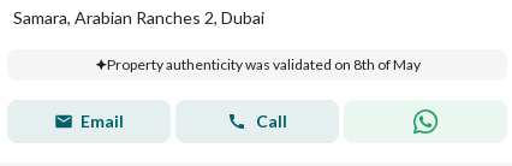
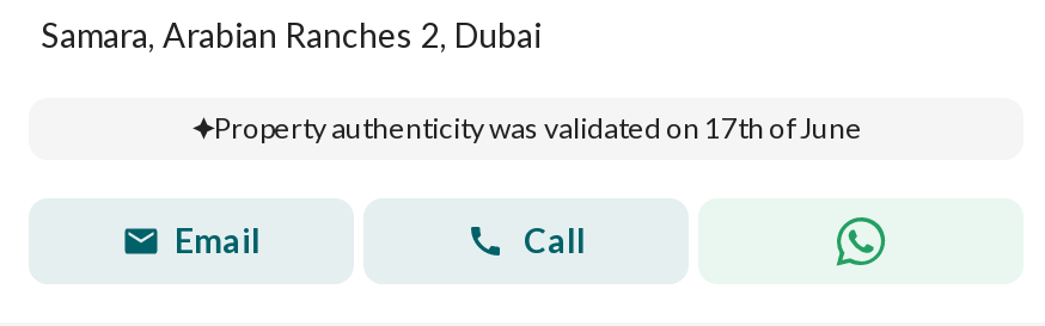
- Property authenticity was validated on 8th of May
+ Property authenticity was validated on 17th of June
